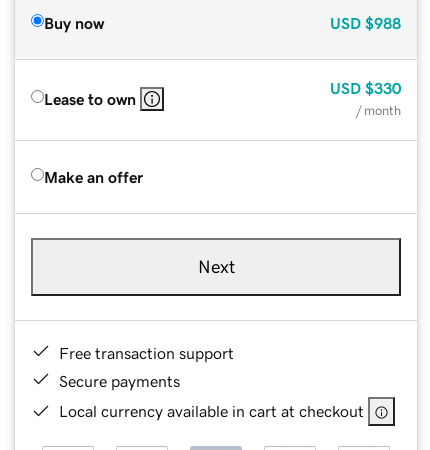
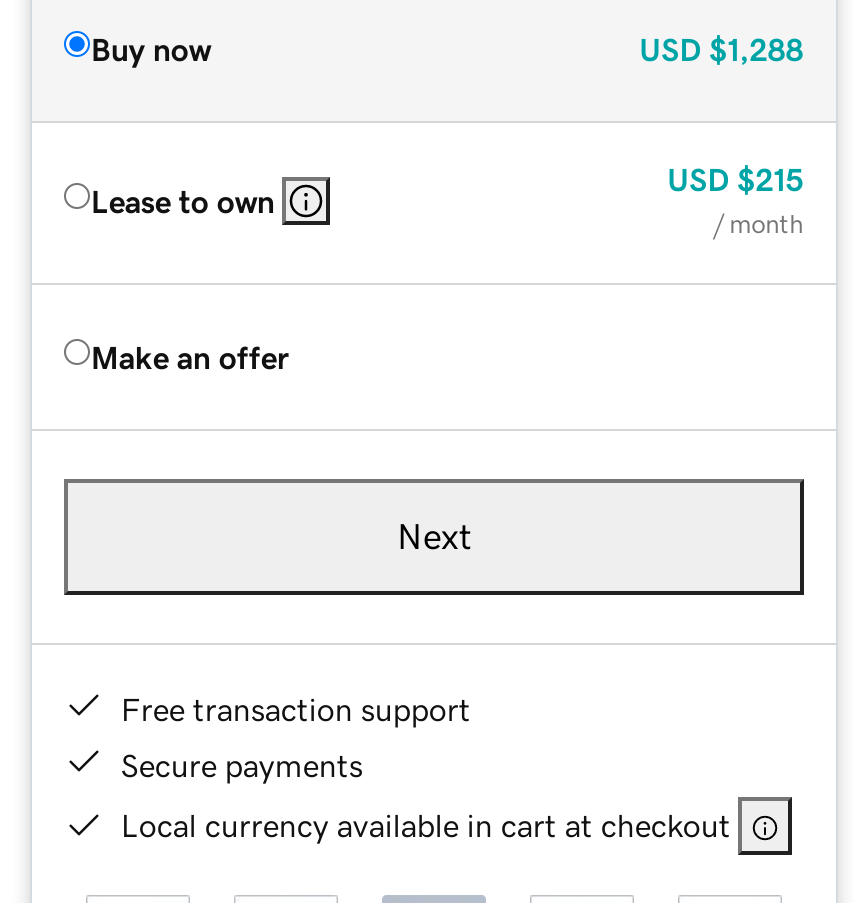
- USD $988
+ USD $1,288

- USD $330
+ USD $215
